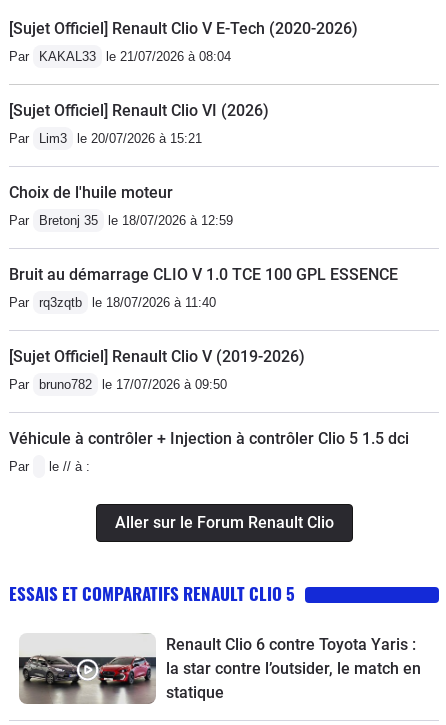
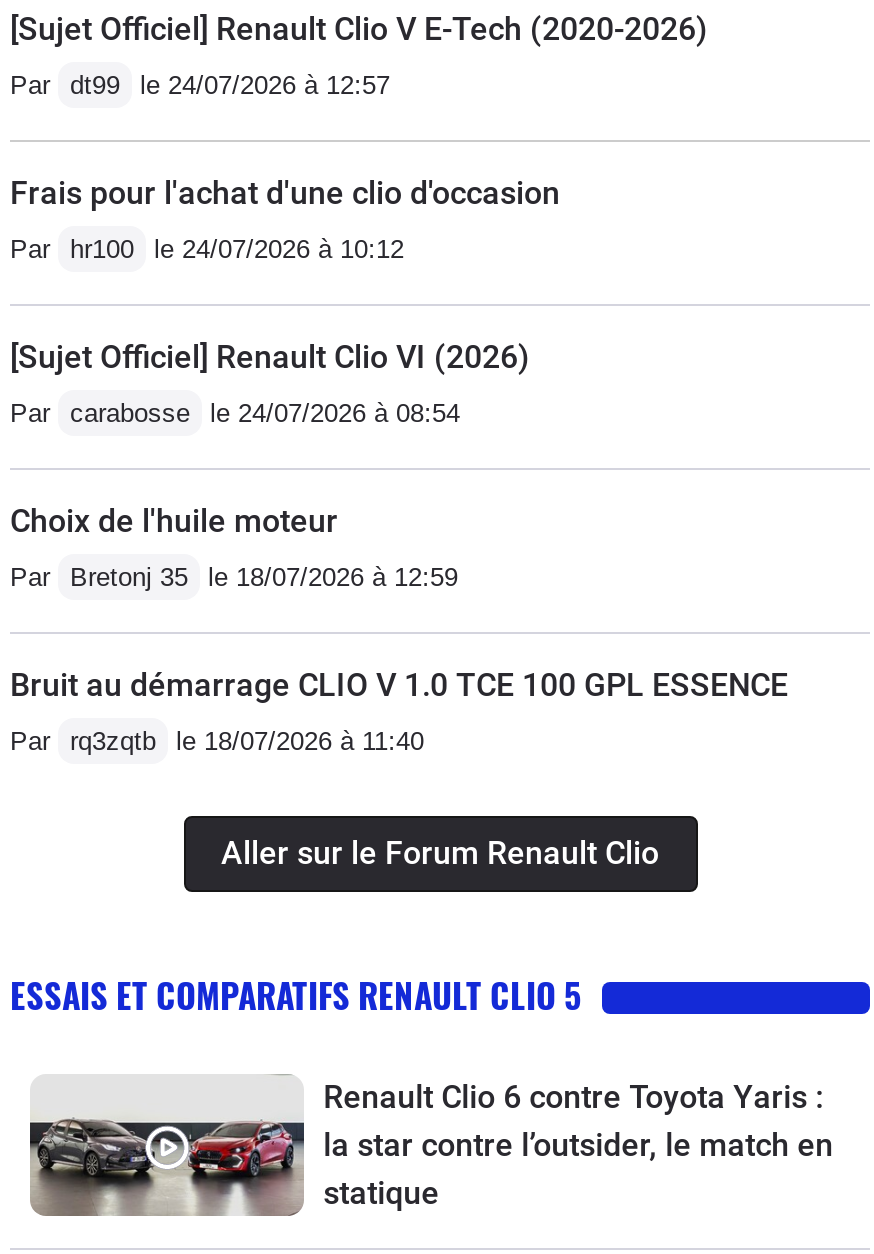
- Par KAKAL33 le 21/07/2026 à 08:04
+ Par dt99 le 24/07/2026 à 12:57
+ Frais pour l'achat d'une clio d'occasion
+ Par hr100 le 24/07/2026 à 10:12

moved down: [Sujet Officiel] Renault Clio VI (2026)

- Par Lim3 le 20/07/2026 à 15:21
+ Par carabosse le 24/07/2026 à 08:54

moved down: Choix de l'huile moteur | Par Bretonj 35 le 18/07/2026 à 12:59 | Bruit au démarrage CLIO V 1.0 TCE 100 GPL ESSENCE | Par rq3zqtb le 18/07/2026 à 11:40

- [Sujet Officiel] Renault Clio V (2019-2026)
- Par bruno782 le 17/07/2026 à 09:50
- Véhicule à contrôler + Injection à contrôler Clio 5 1.5 dci
- Par
- le // à :
